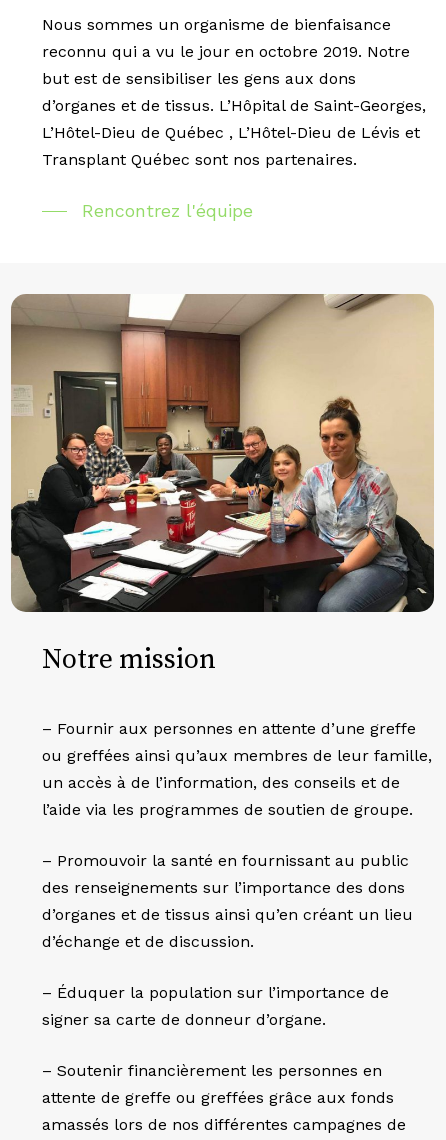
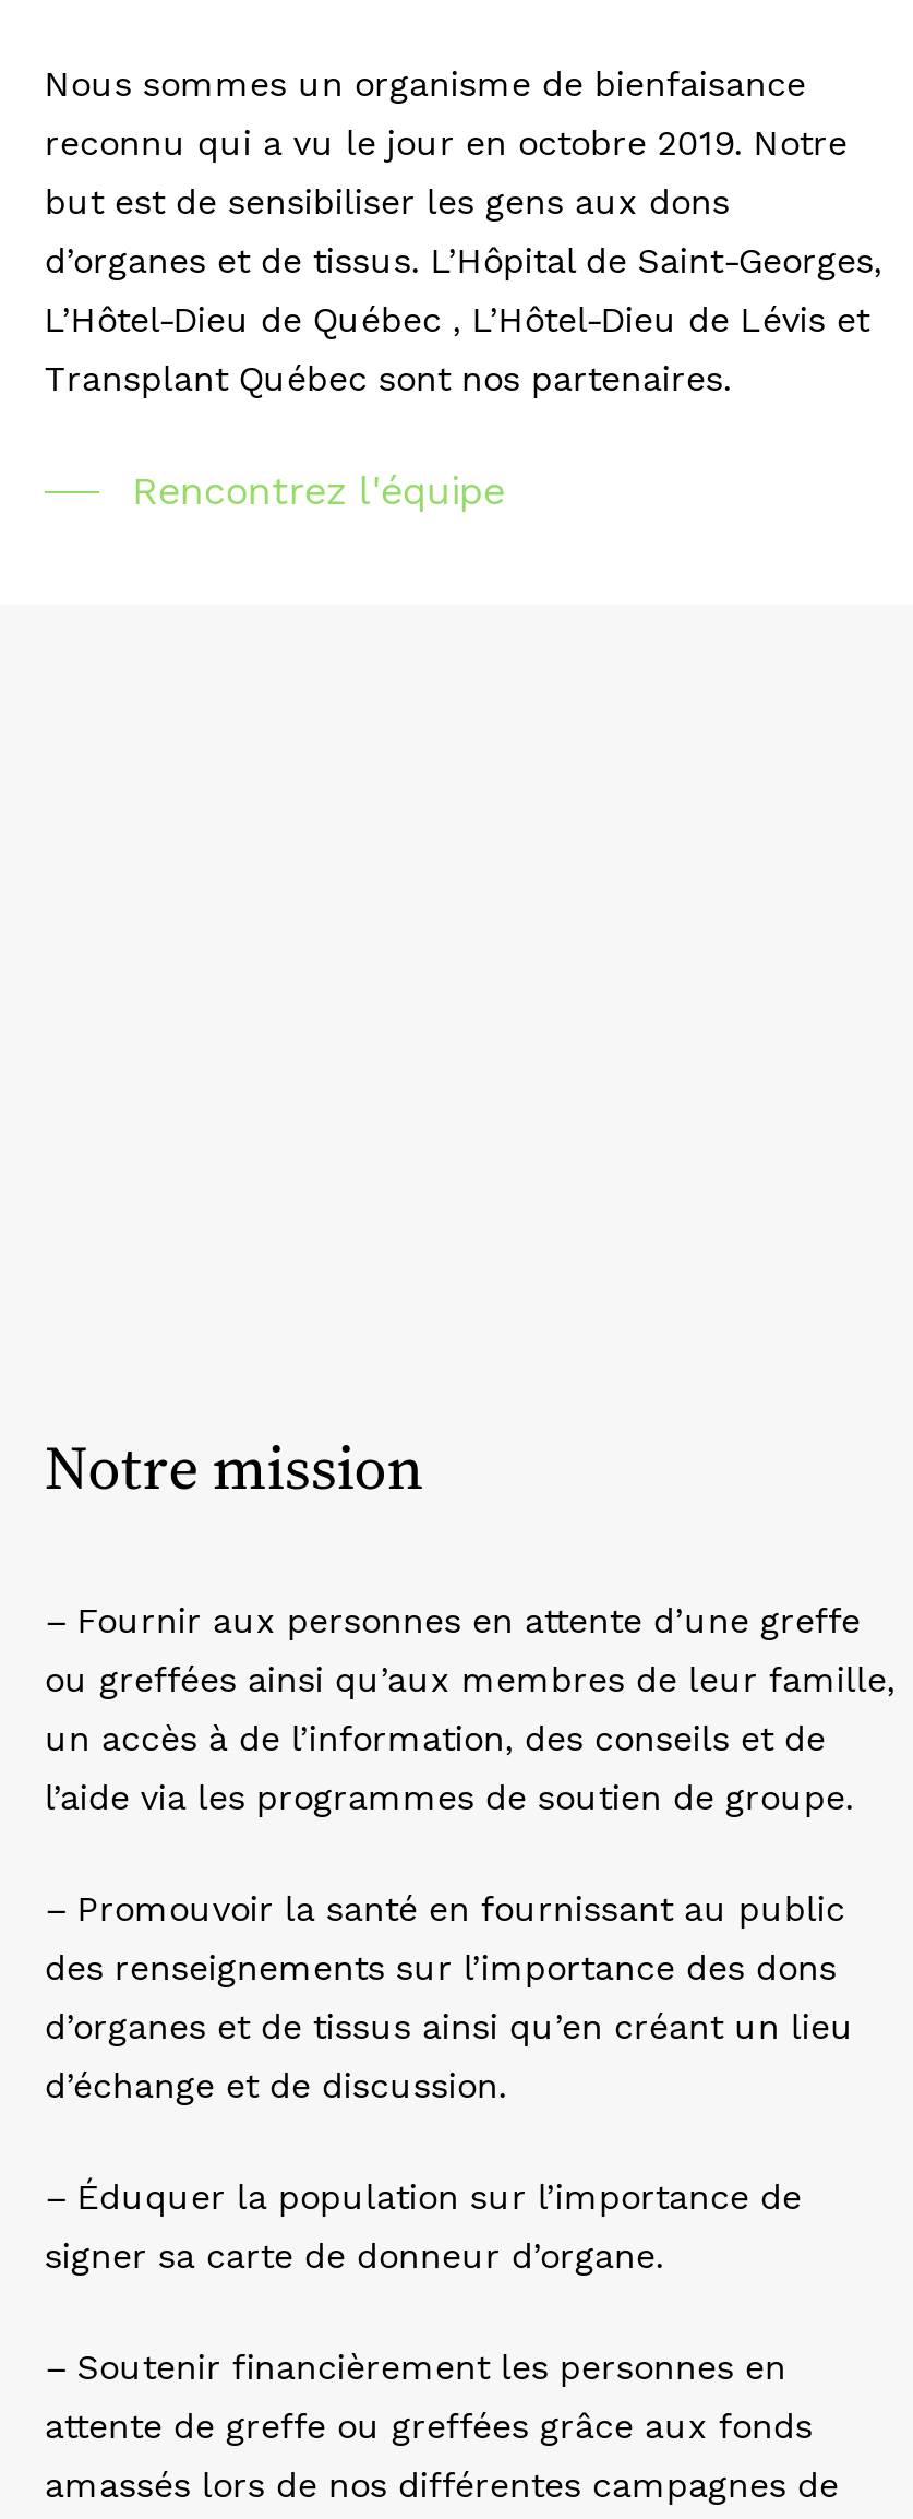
- [image]
